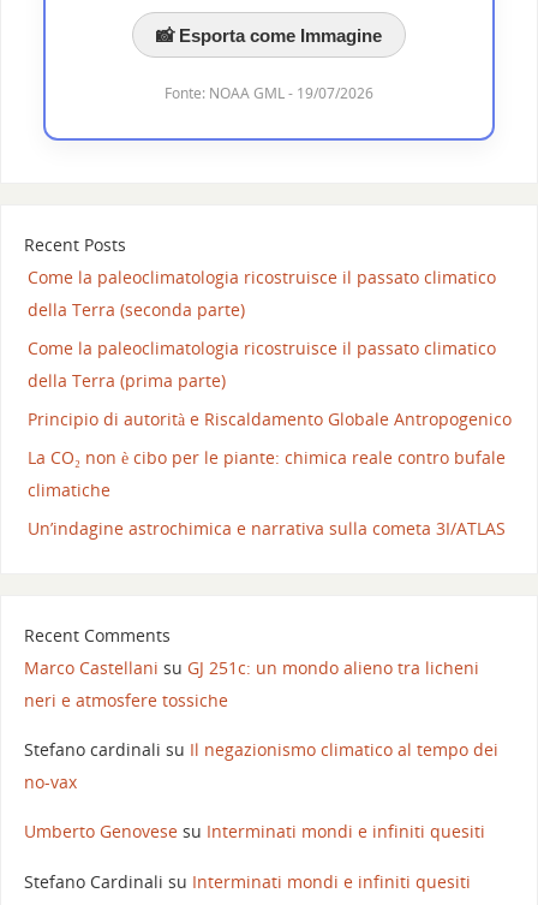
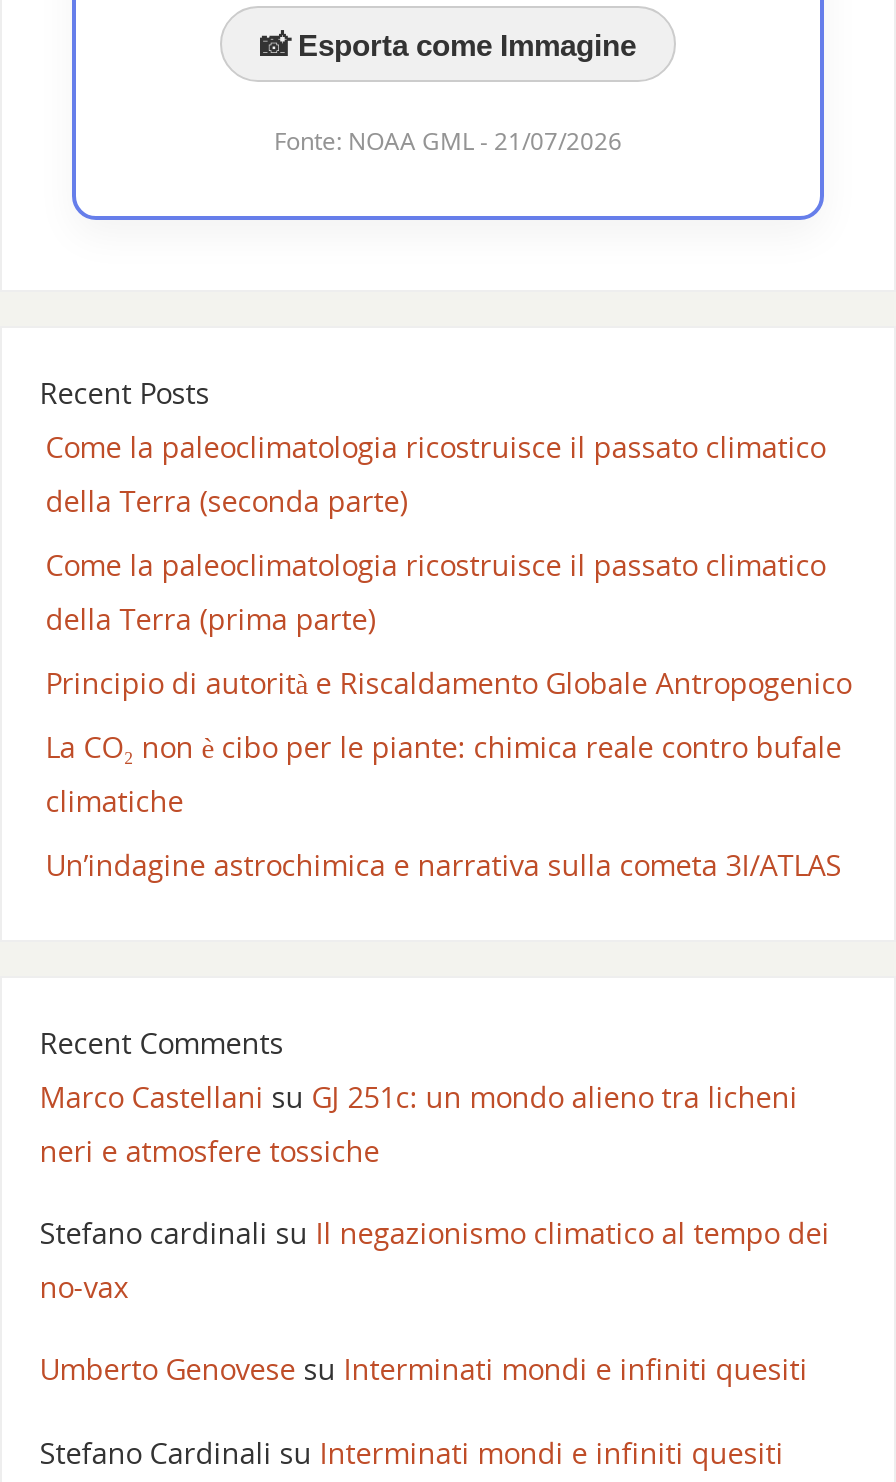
- Fonte: NOAA GML - 19/07/2026
+ Fonte: NOAA GML - 21/07/2026
